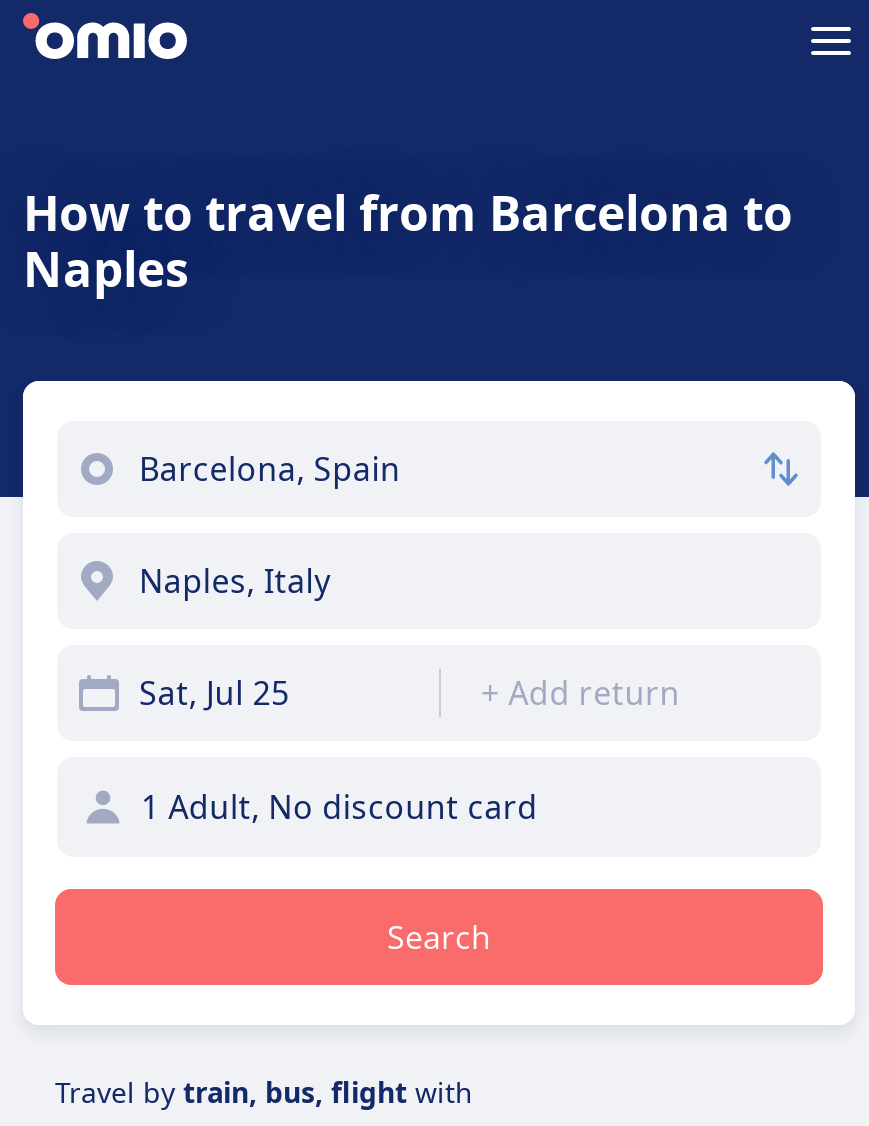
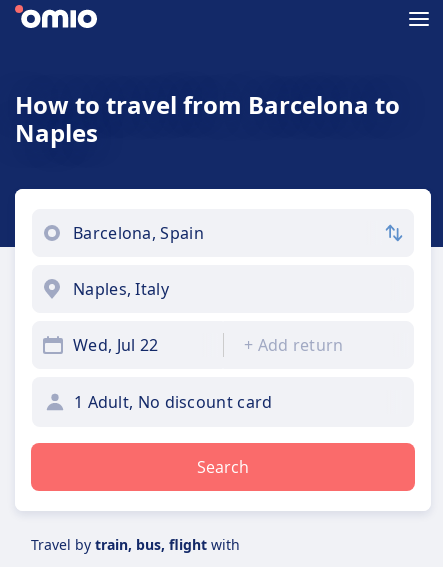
- Sat, Jul 25
+ Wed, Jul 22
